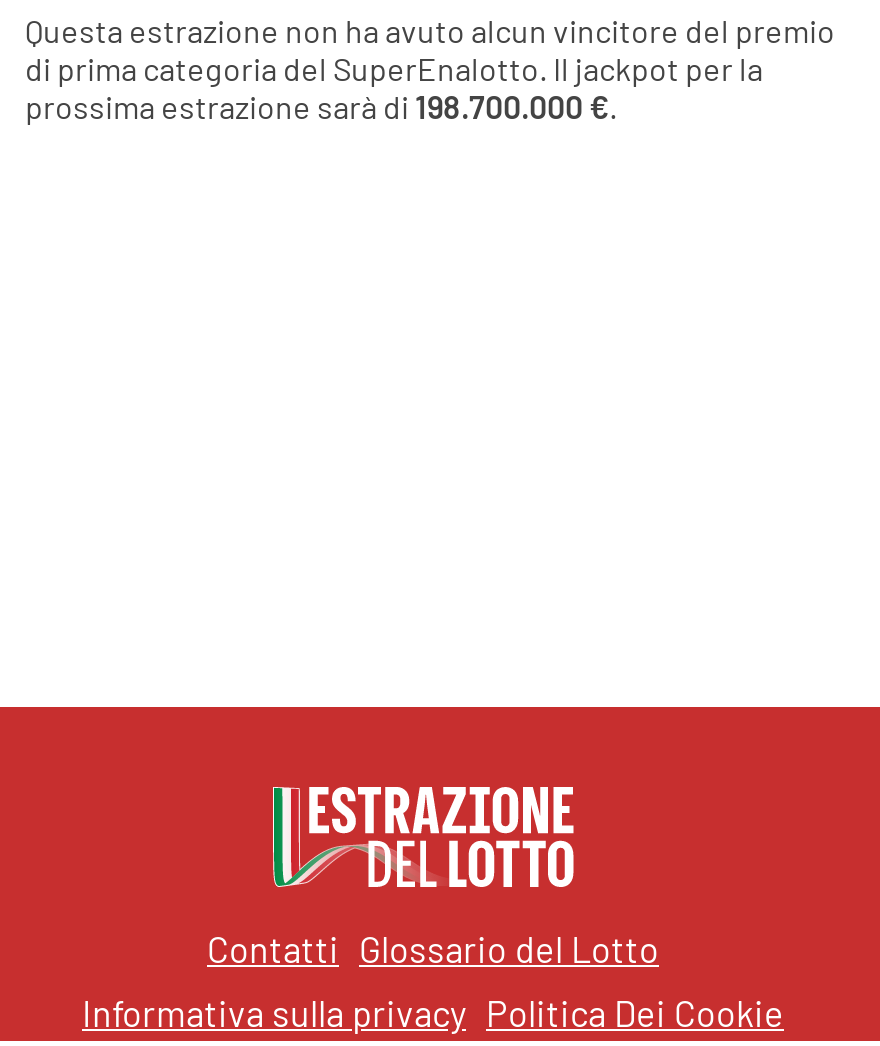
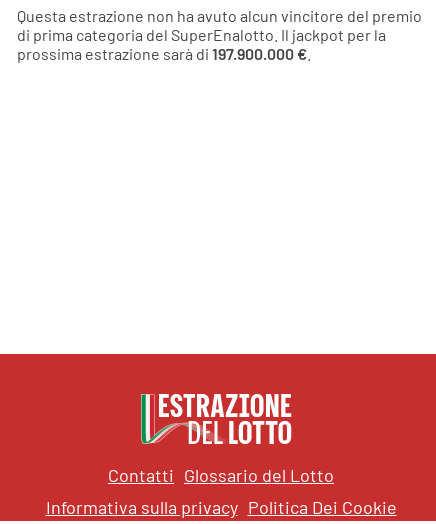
- prossima estrazione sarà di 198.700.000 €.
+ prossima estrazione sarà di 197.900.000 €.
